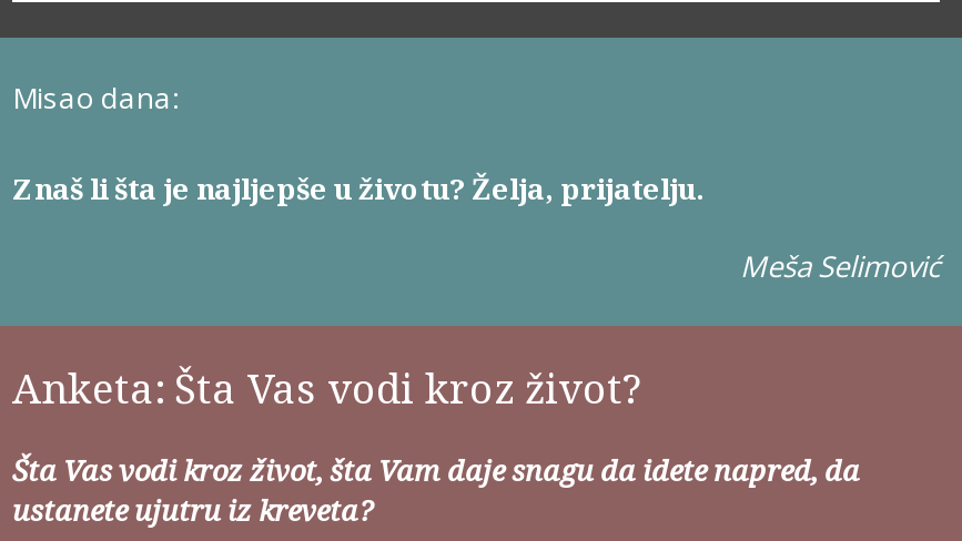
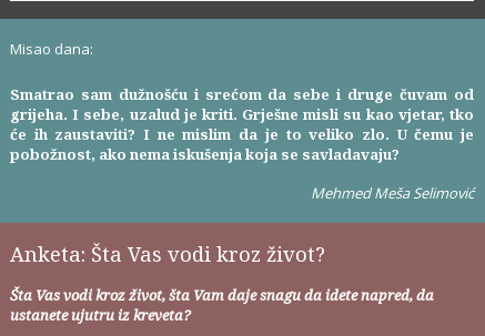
- Znaš li šta je najljepše u životu? Želja, prijatelju.
+ Smatrao sam dužnošću i srećom da sebe i druge čuvam od
+ grijeha. I sebe, uzalud je kriti. Grješne misli su kao vjetar, tko
+ će ih zaustaviti? I ne mislim da je to veliko zlo. U čemu je
+ pobožnost, ako nema iskušenja koja se savladavaju?

- Meša Selimović
+ Mehmed Meša Selimović
